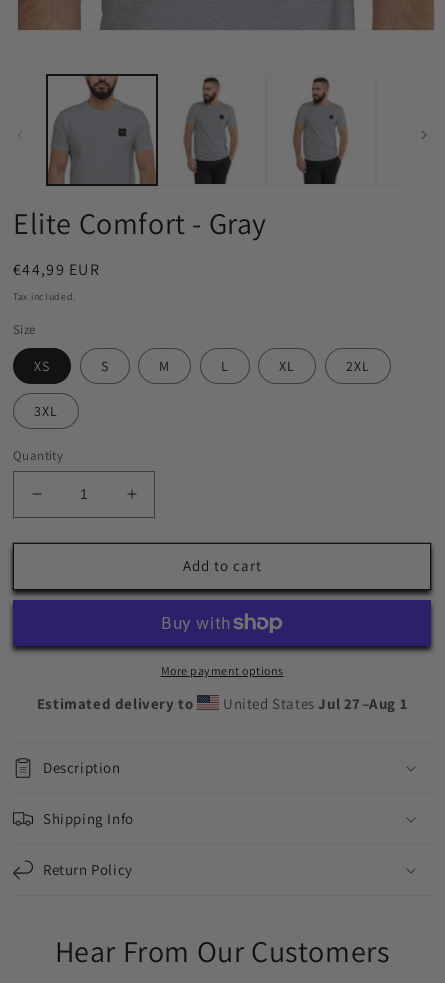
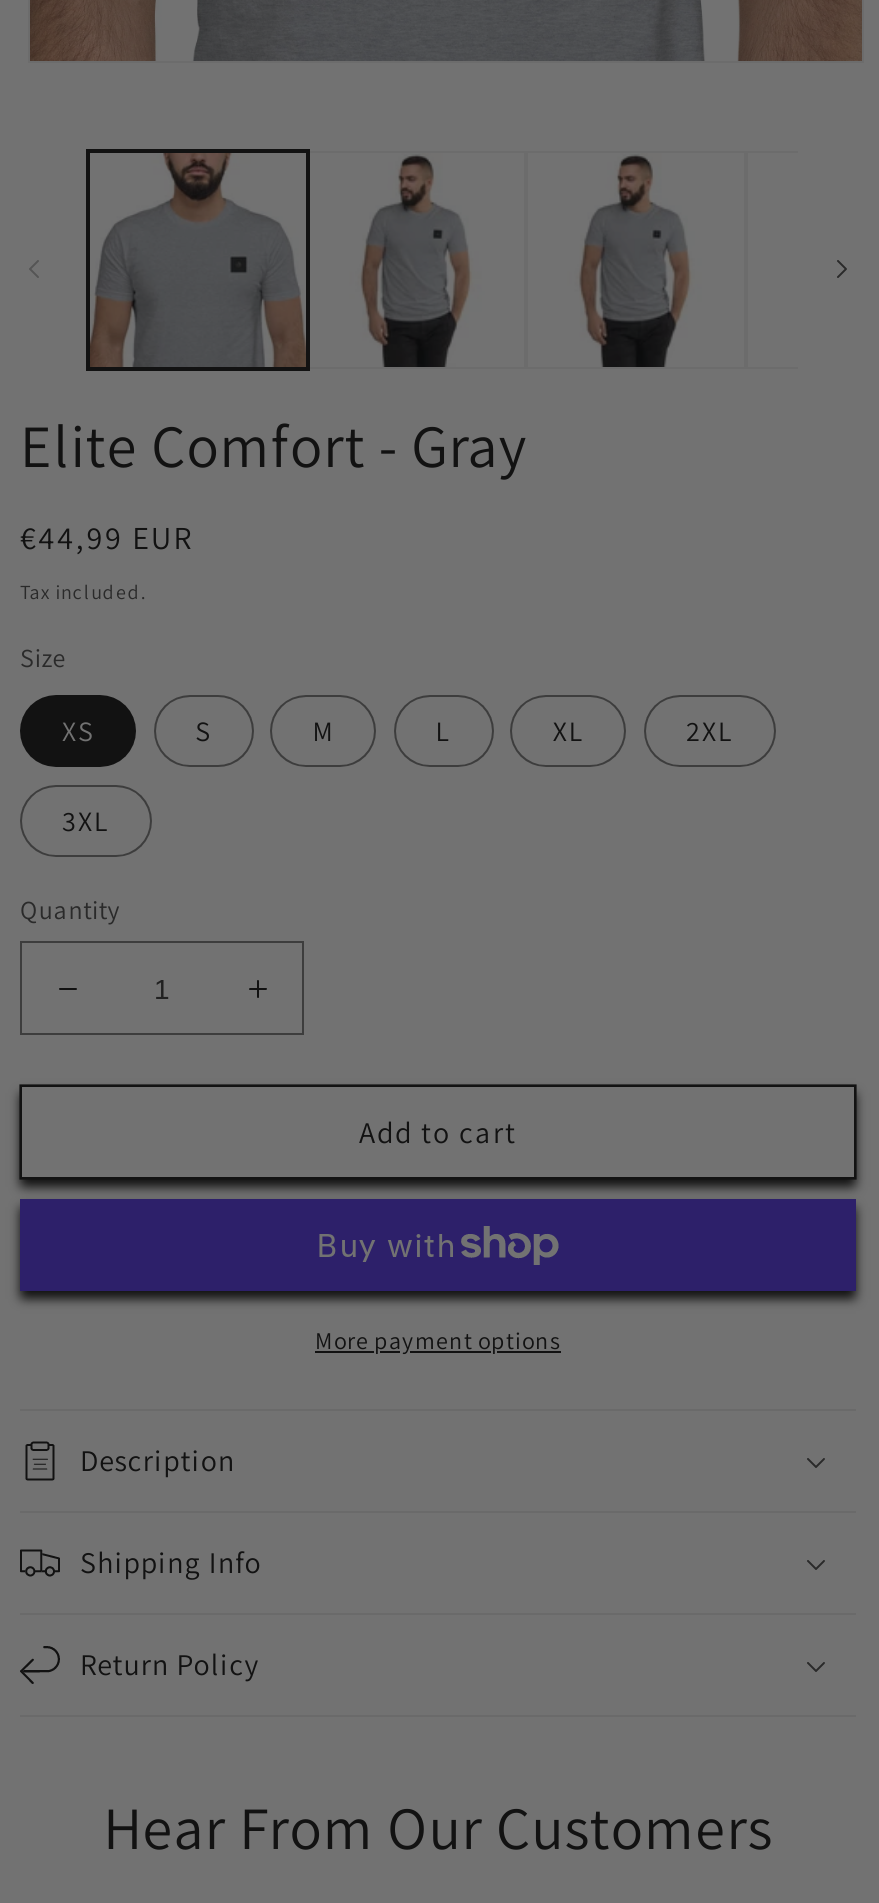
- Estimated delivery to
- United States Jul 27–Aug 1
